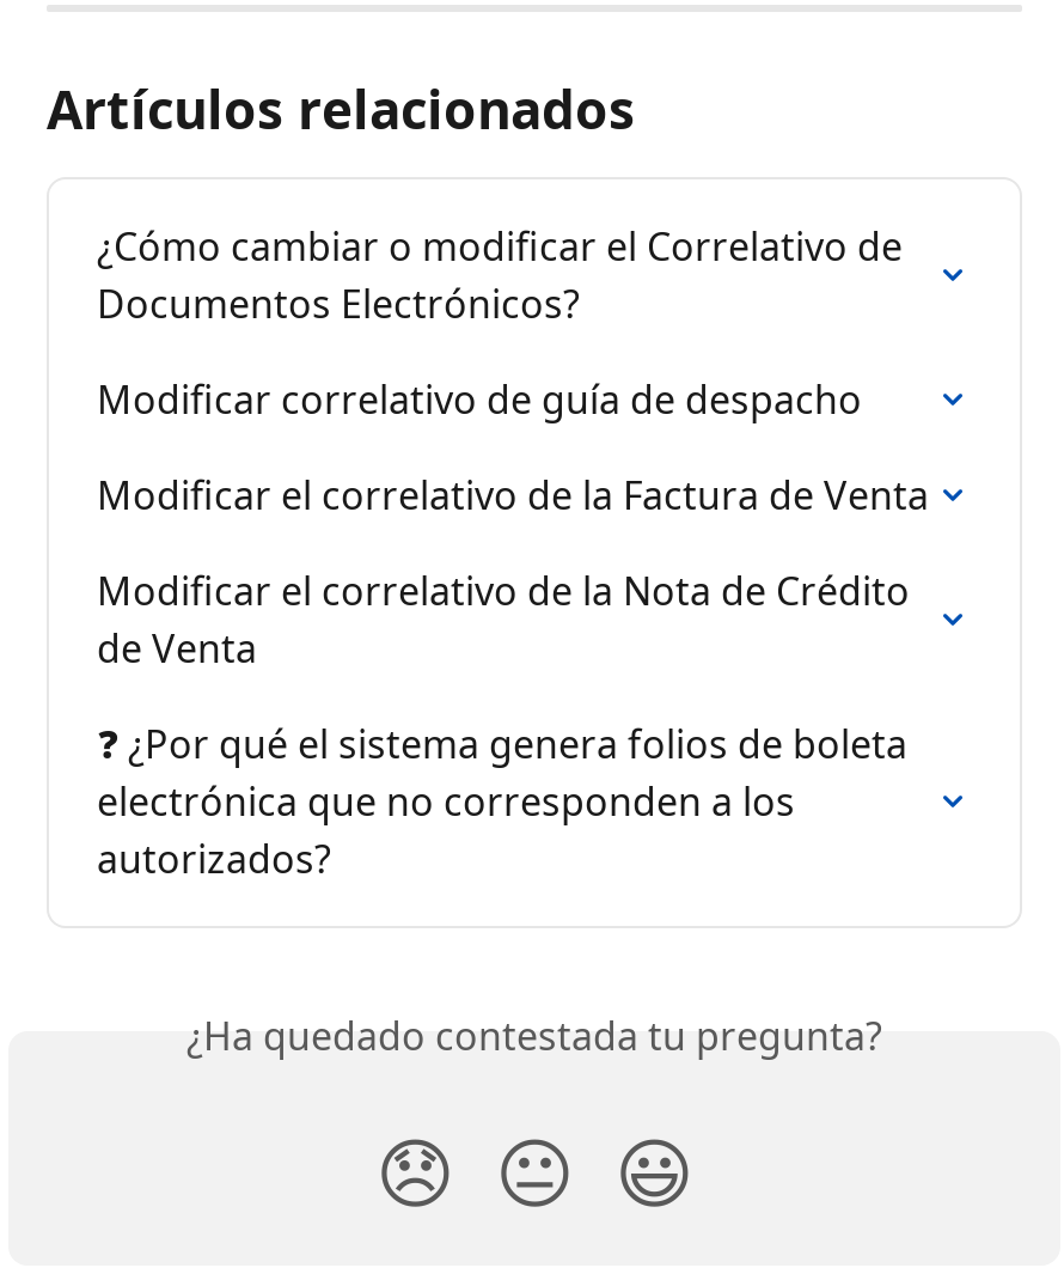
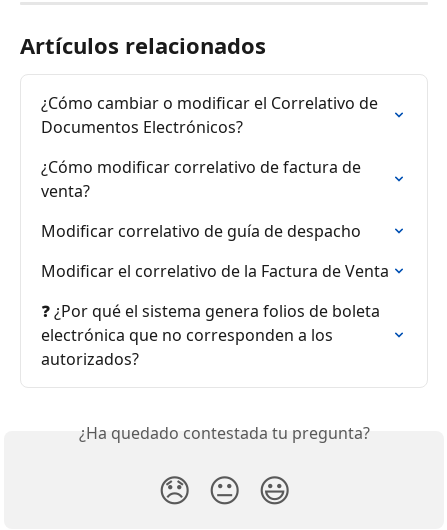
+ ¿Cómo modificar correlativo de factura de
+ venta?

moved down: Modificar correlativo de guía de despacho | Modificar el correlativo de la Factura de Venta

- Modificar el correlativo de la Nota de Crédito
- de Venta
